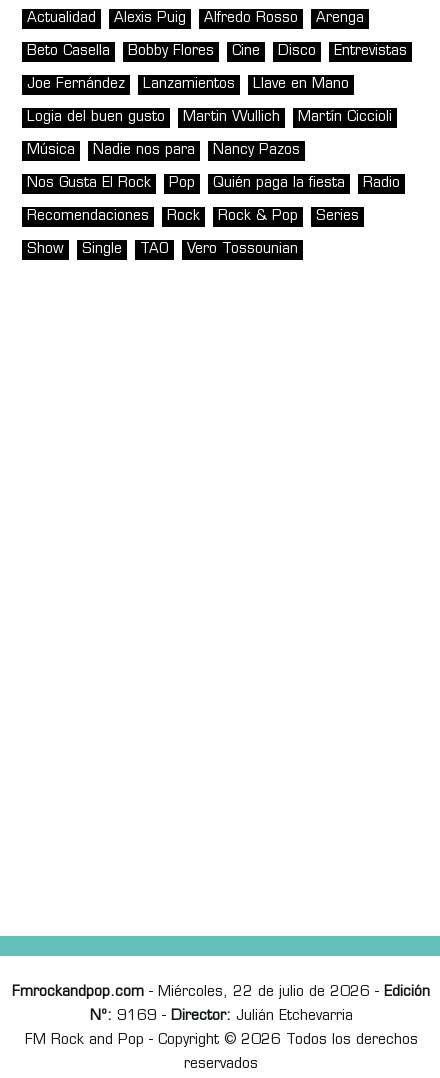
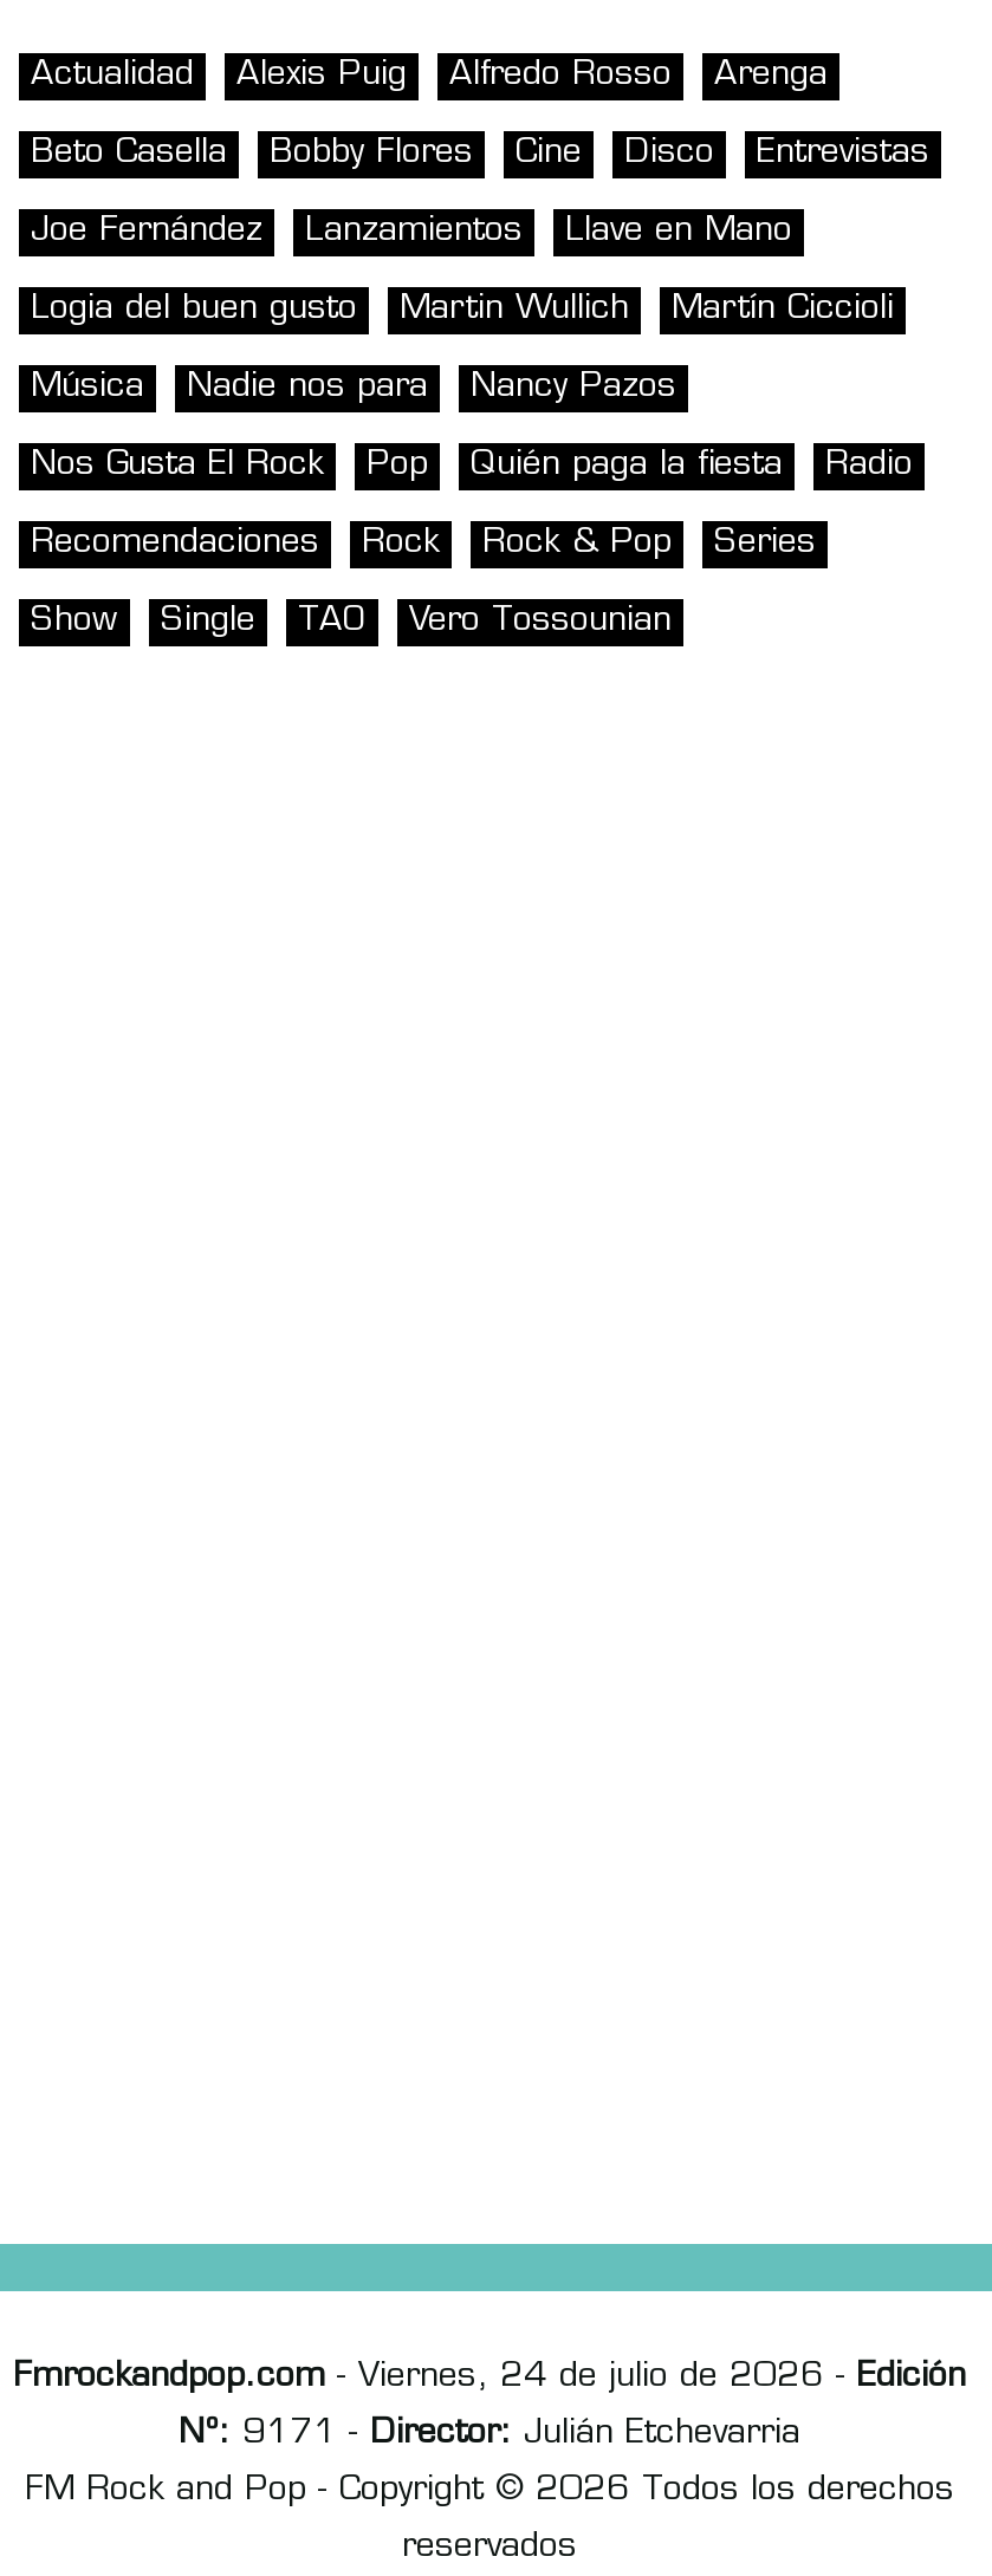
- Fmrockandpop.com - Miércoles, 22 de julio de 2026 - Edición
+ Fmrockandpop.com - Viernes, 24 de julio de 2026 - Edición

- Nº: 9169 - Director: Julián Etchevarria
+ Nº: 9171 - Director: Julián Etchevarria
